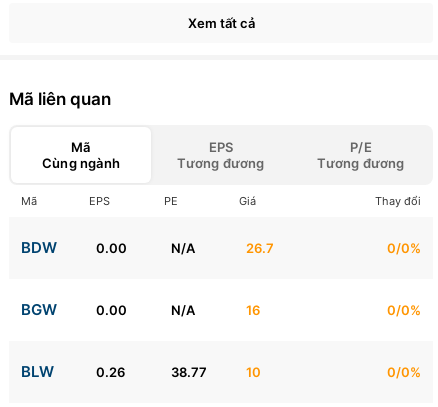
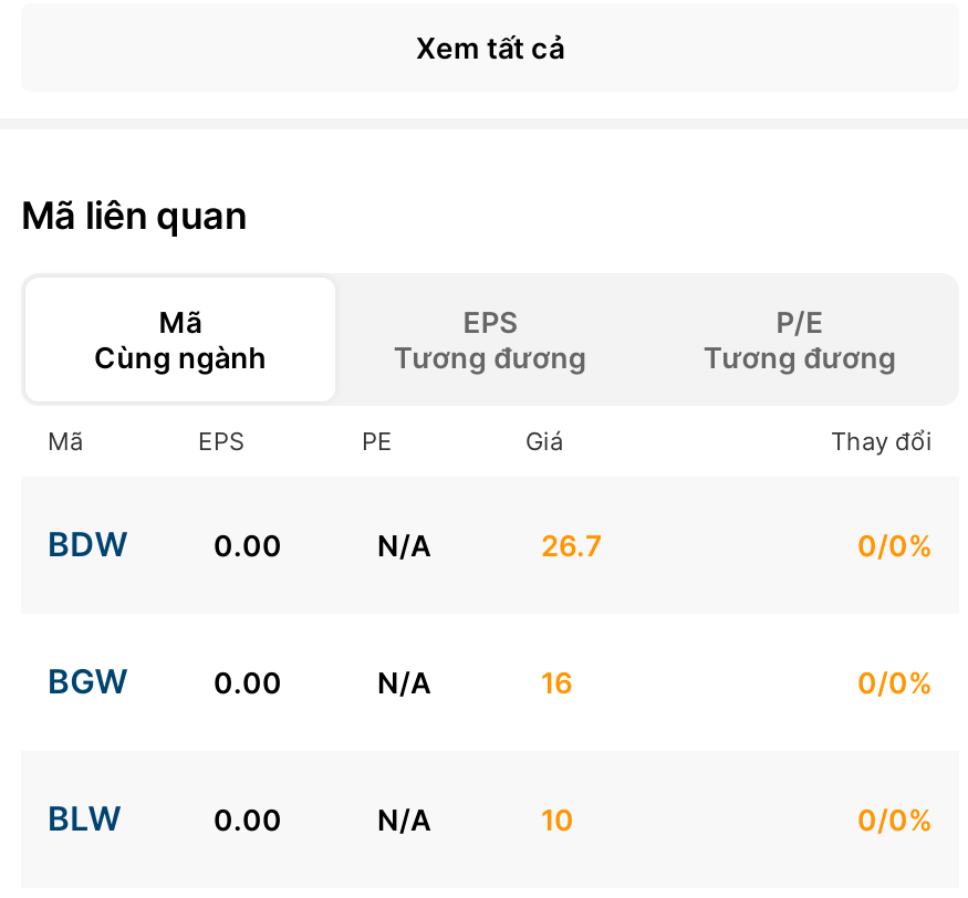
- 0.26
- 38.77
+ 0.00
+ N/A
